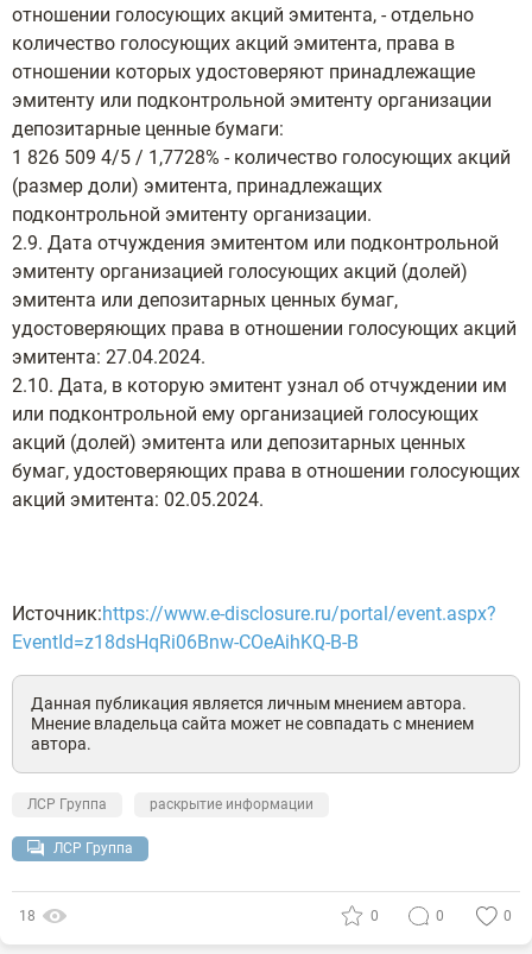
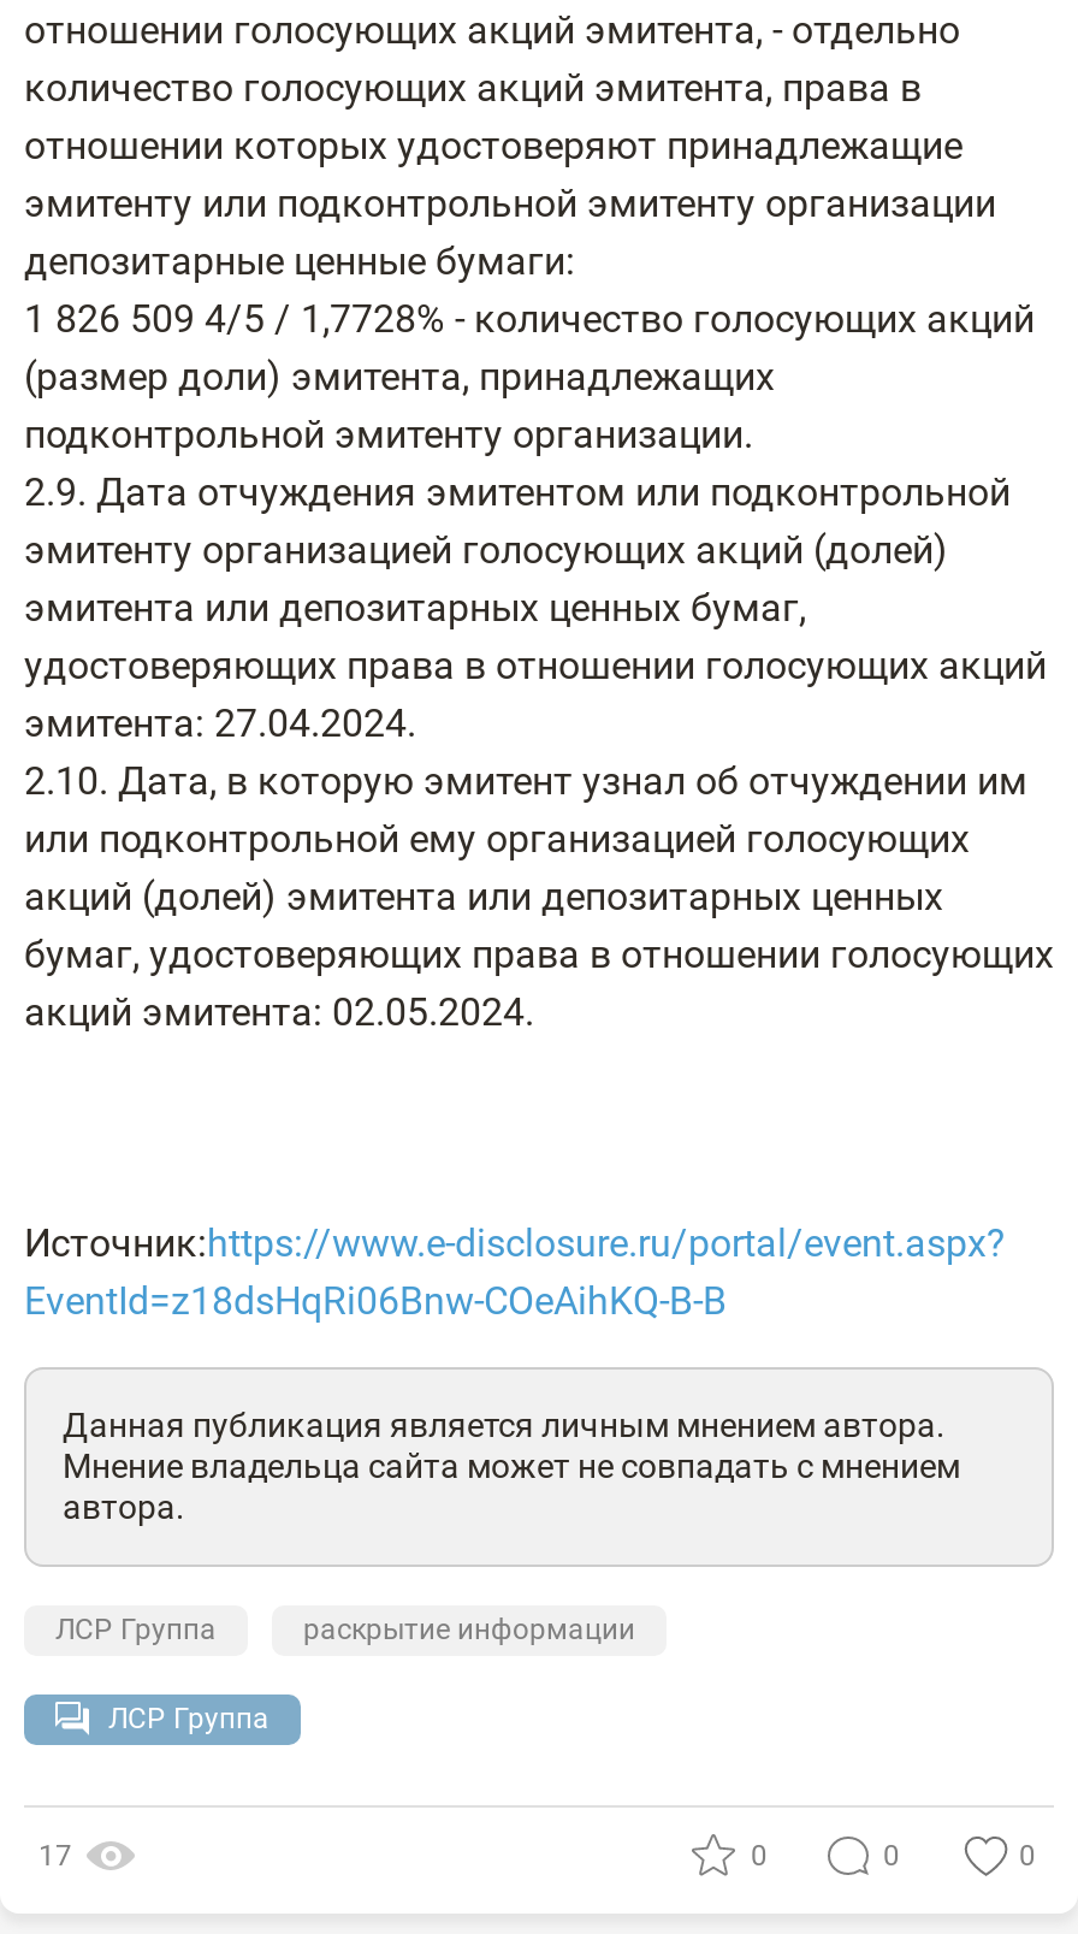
- 18
+ 17
